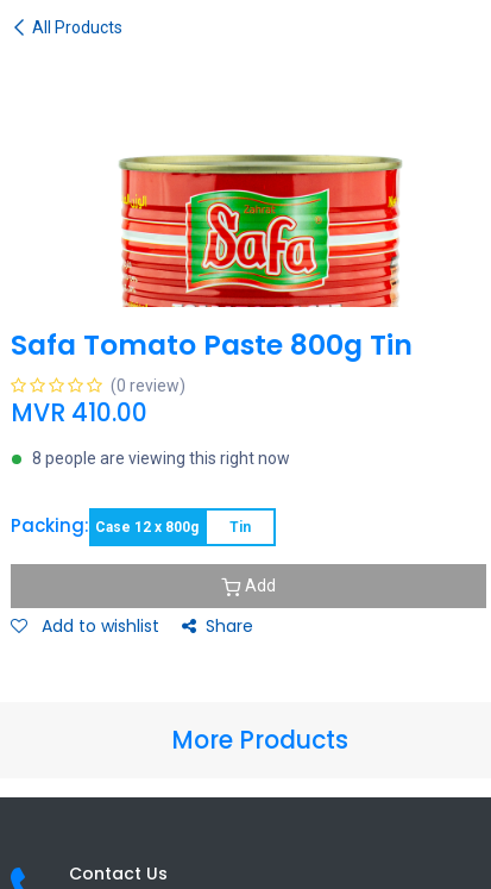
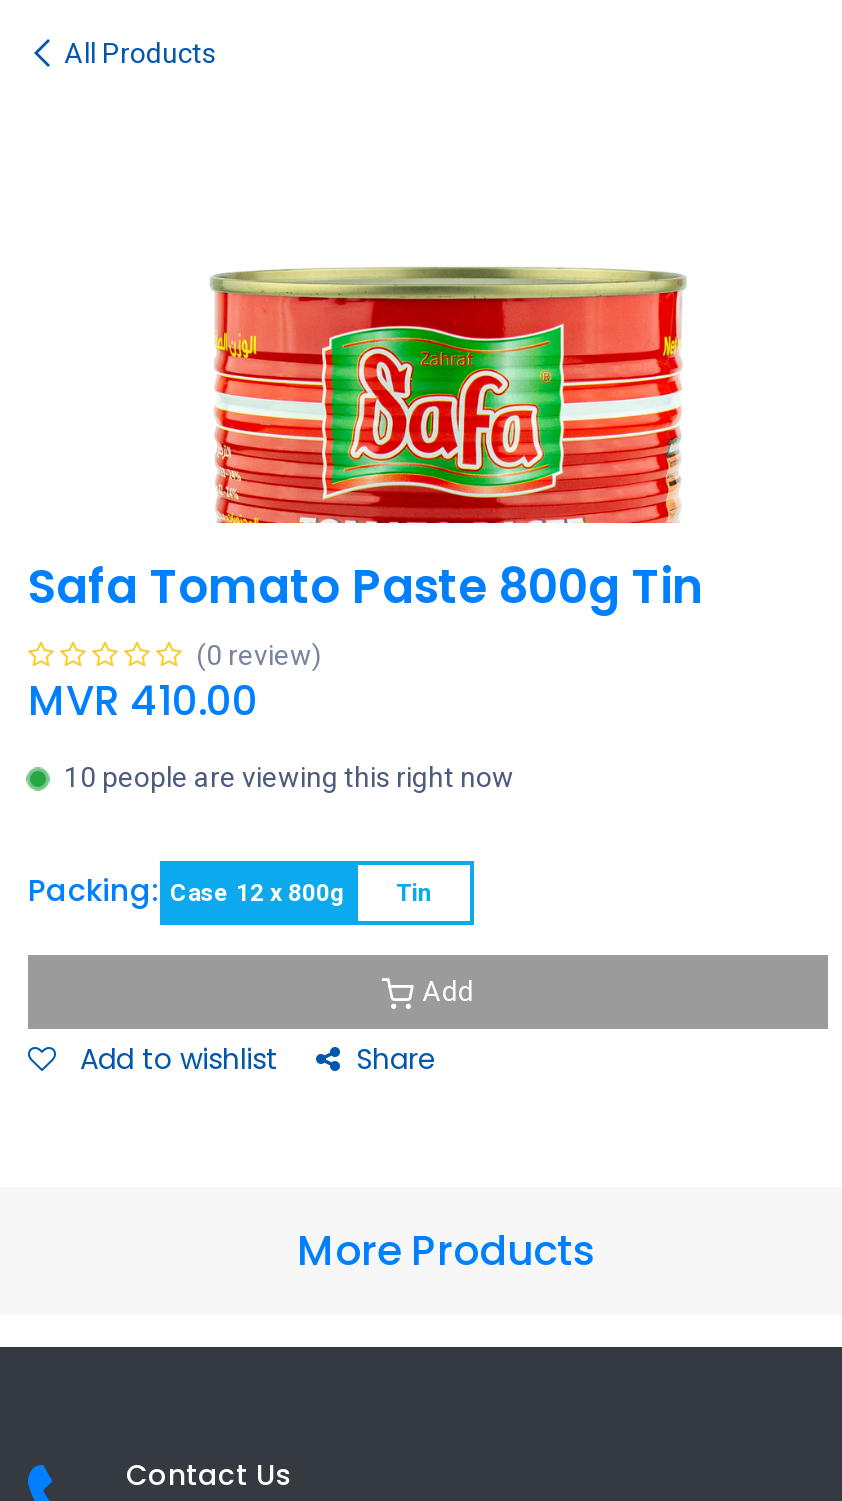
- 8 people are viewing this right now
+ 10 people are viewing this right now
